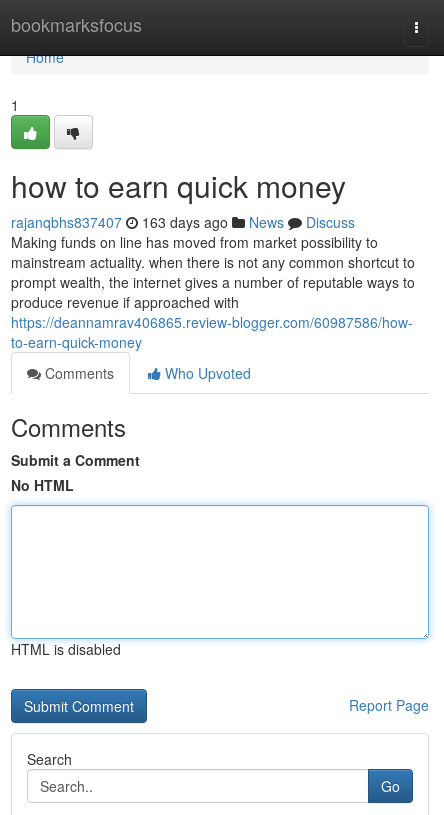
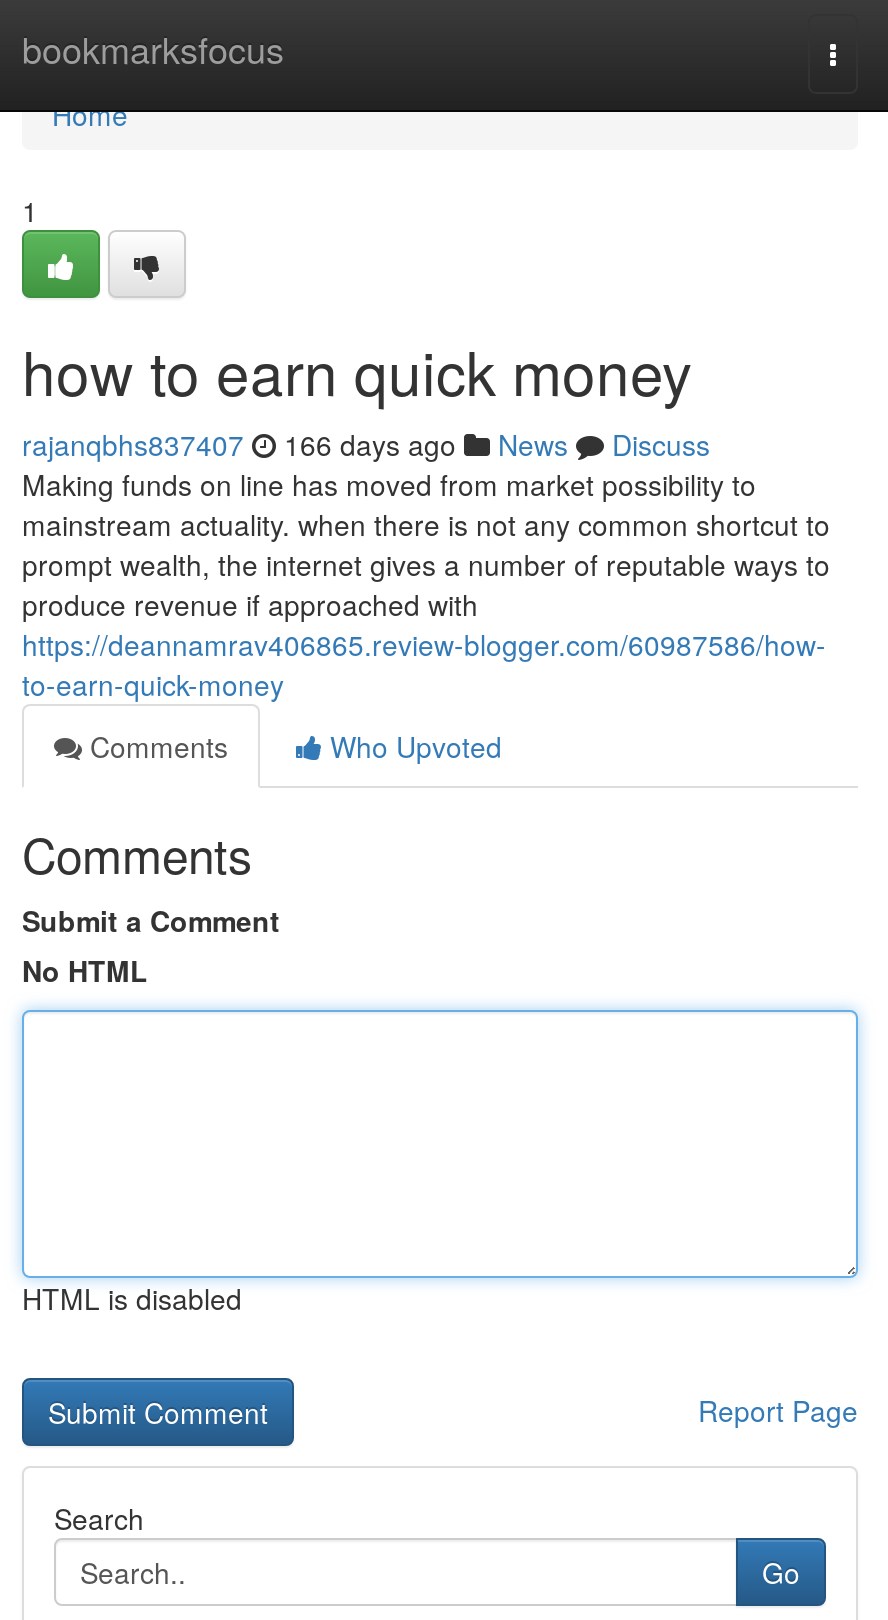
- rajanqbhs837407 163 days ago News Discuss
+ rajanqbhs837407 166 days ago News Discuss
